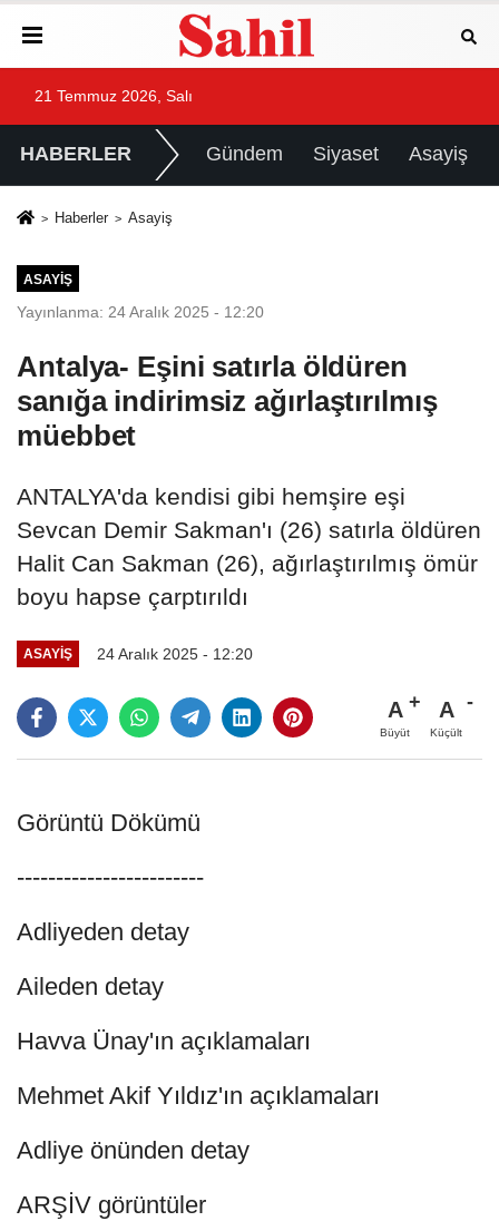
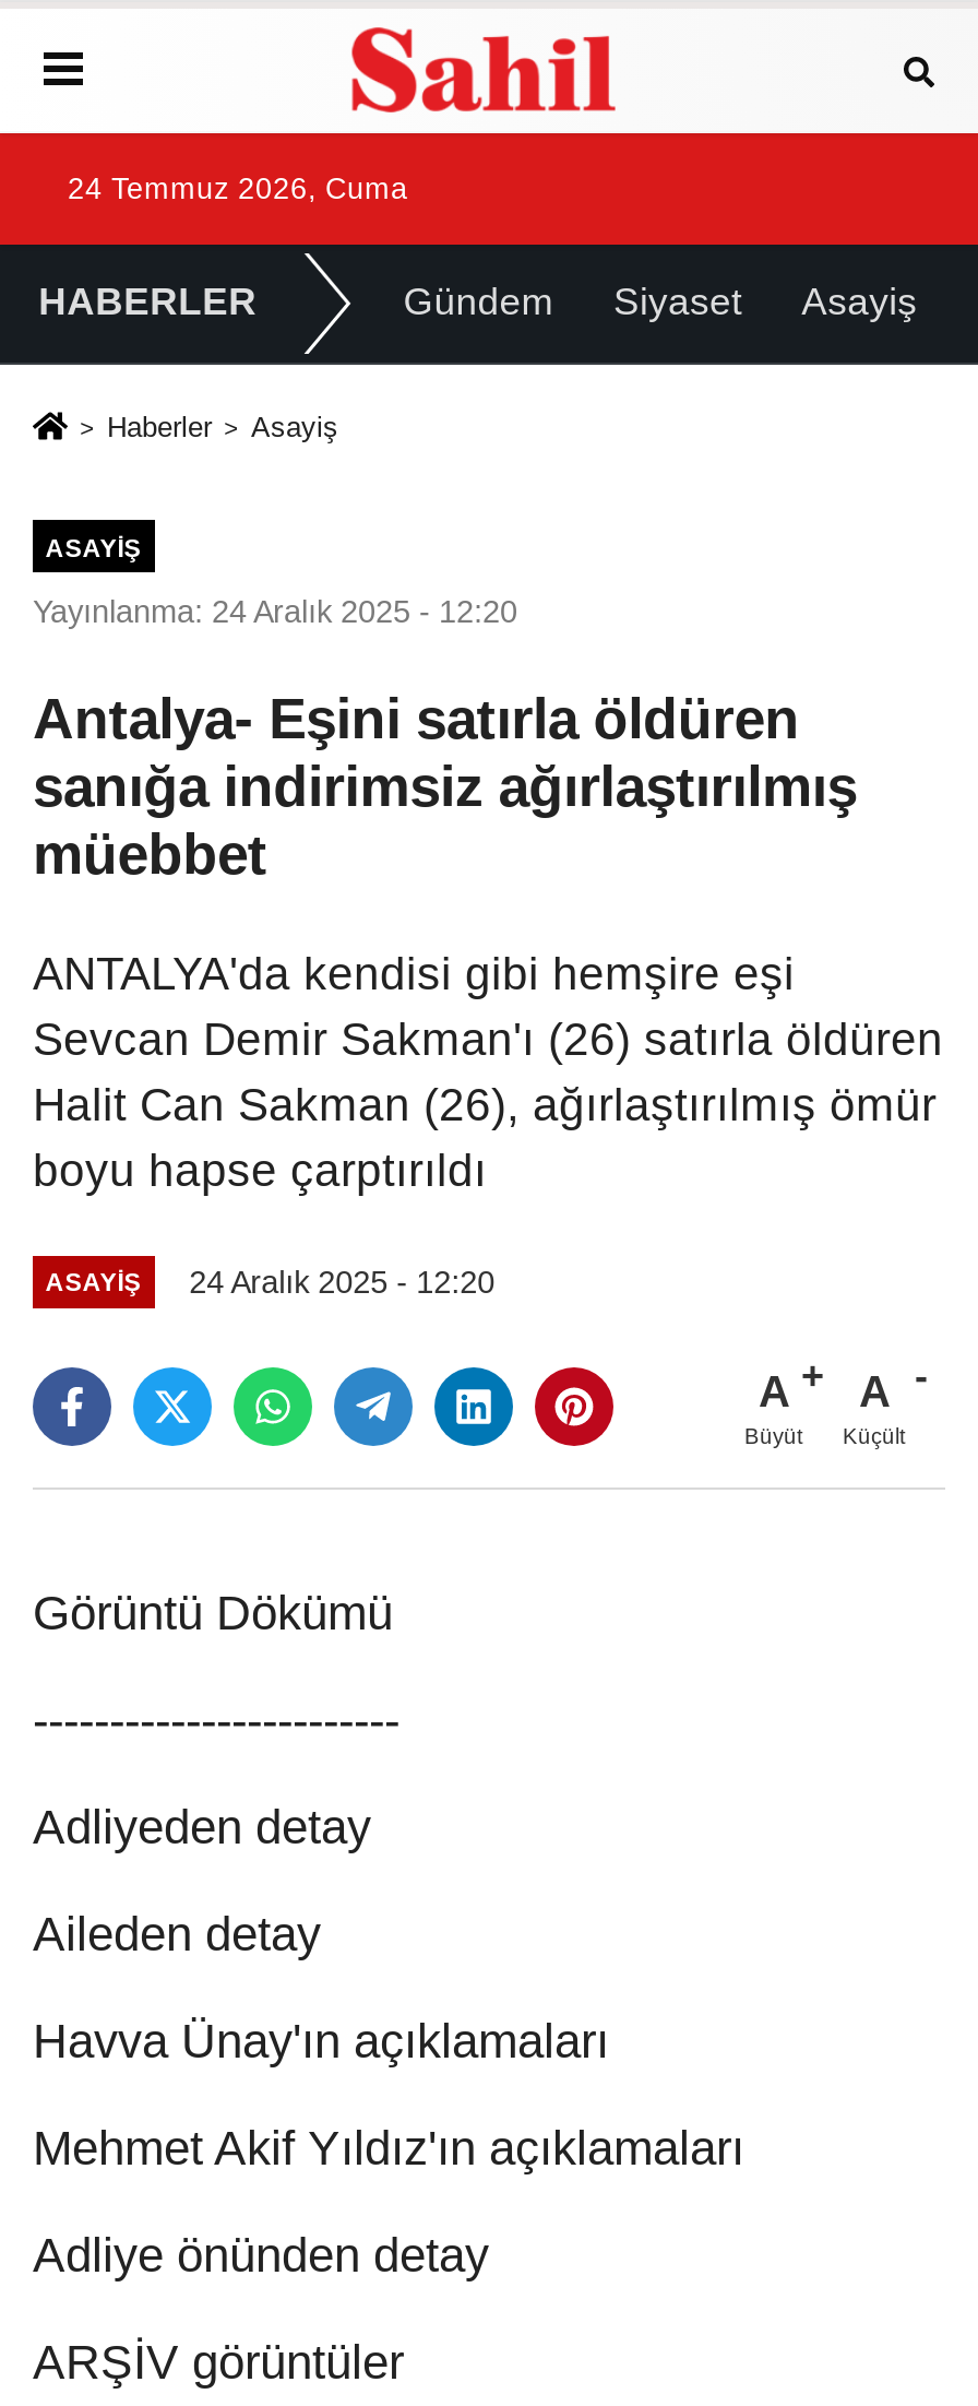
- 21 Temmuz 2026, Salı
+ 24 Temmuz 2026, Cuma
